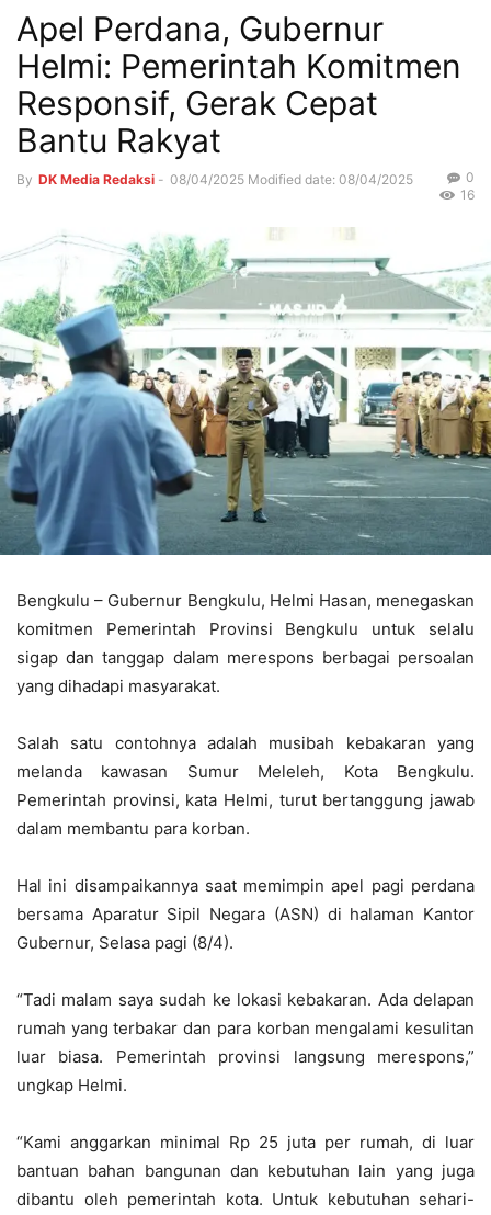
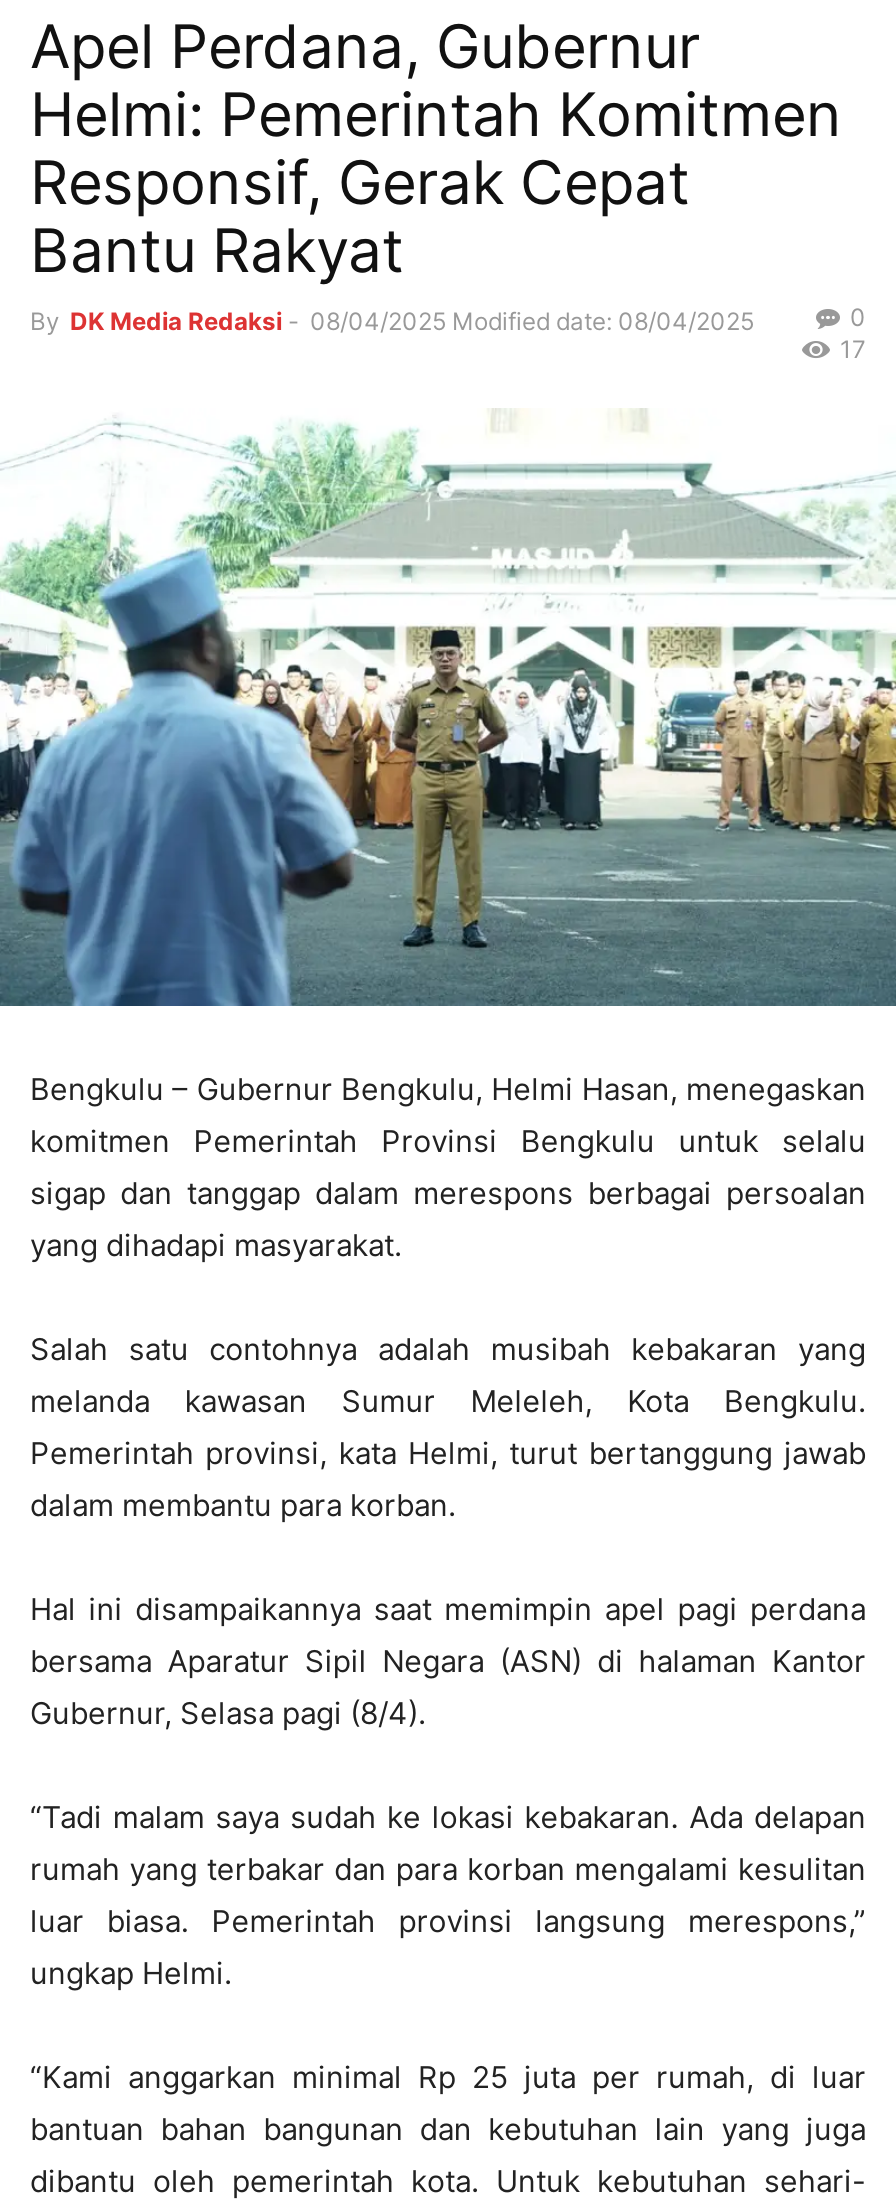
- 16
+ 17
